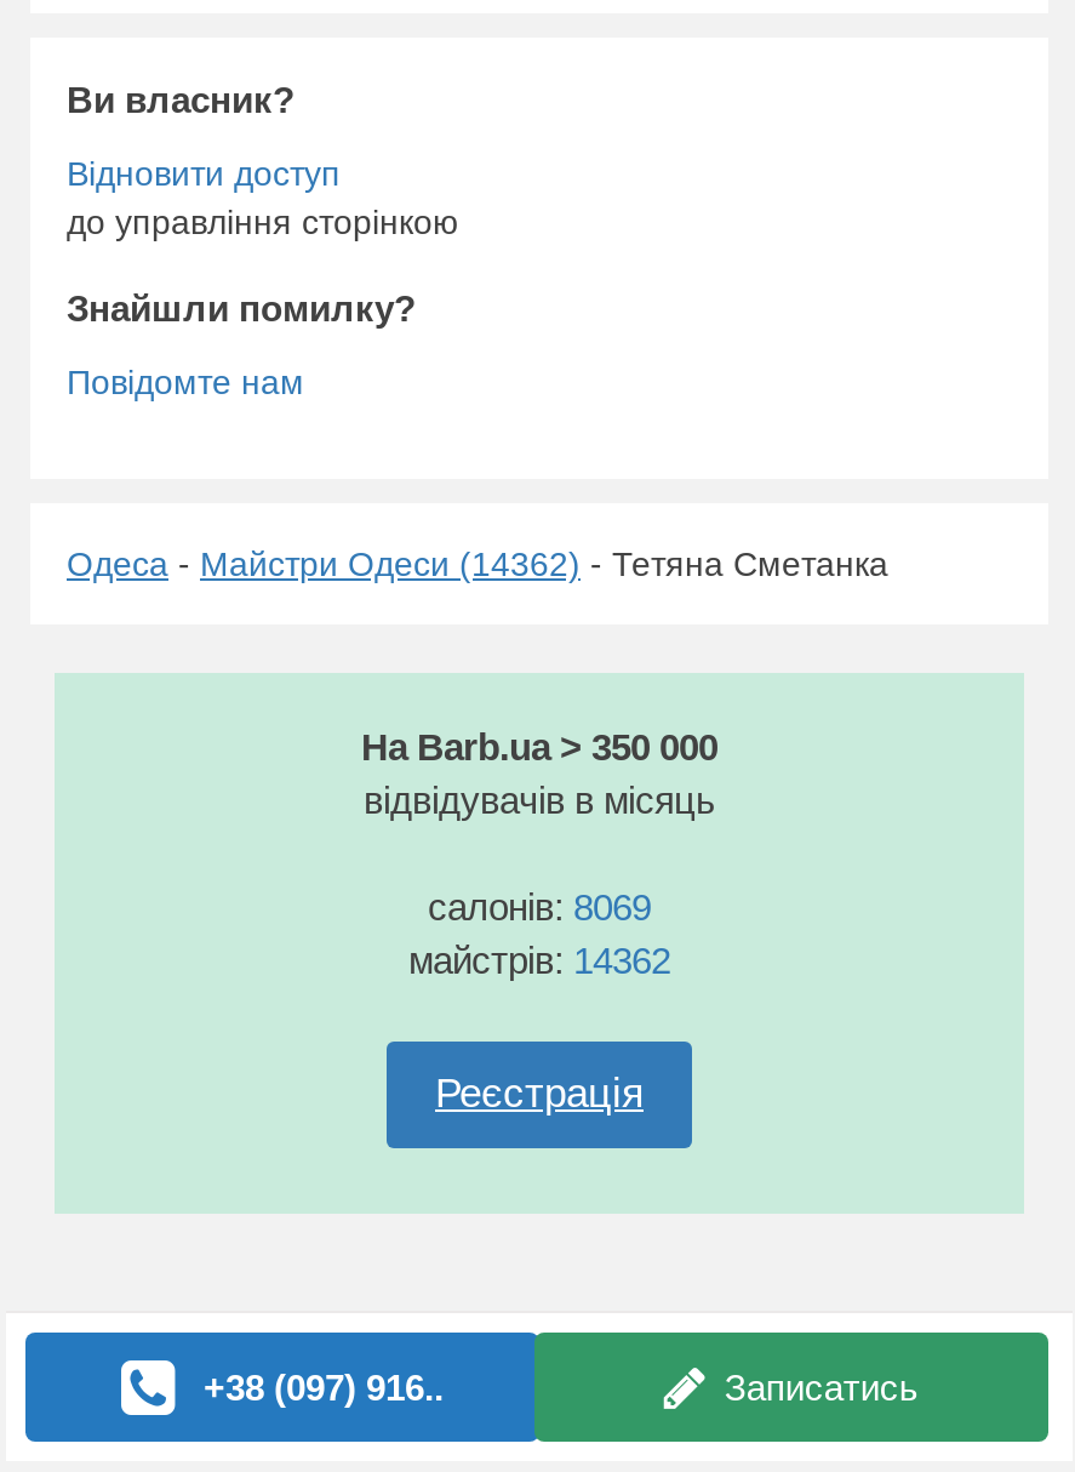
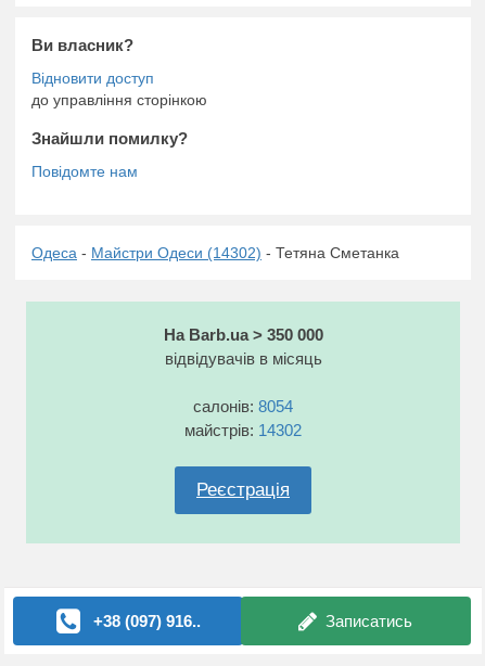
- Одеса - Майстри Одеси (14362) - Тетяна Сметанка
+ Одеса - Майстри Одеси (14302) - Тетяна Сметанка

- салонів: 8069
+ салонів: 8054

- майстрів: 14362
+ майстрів: 14302
